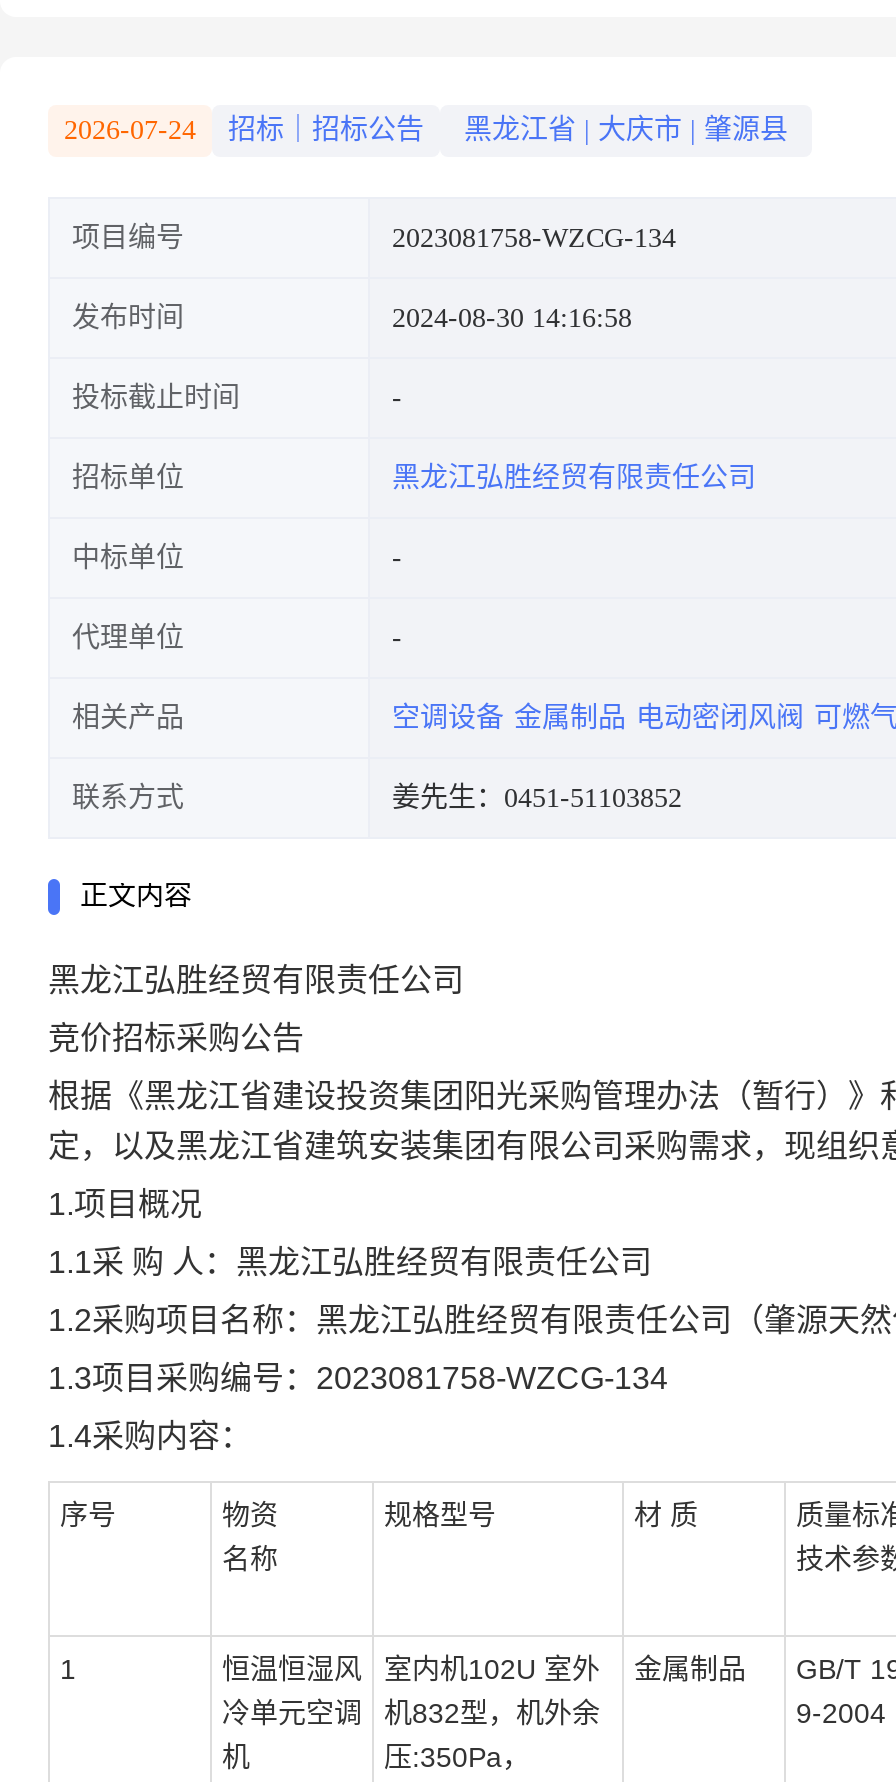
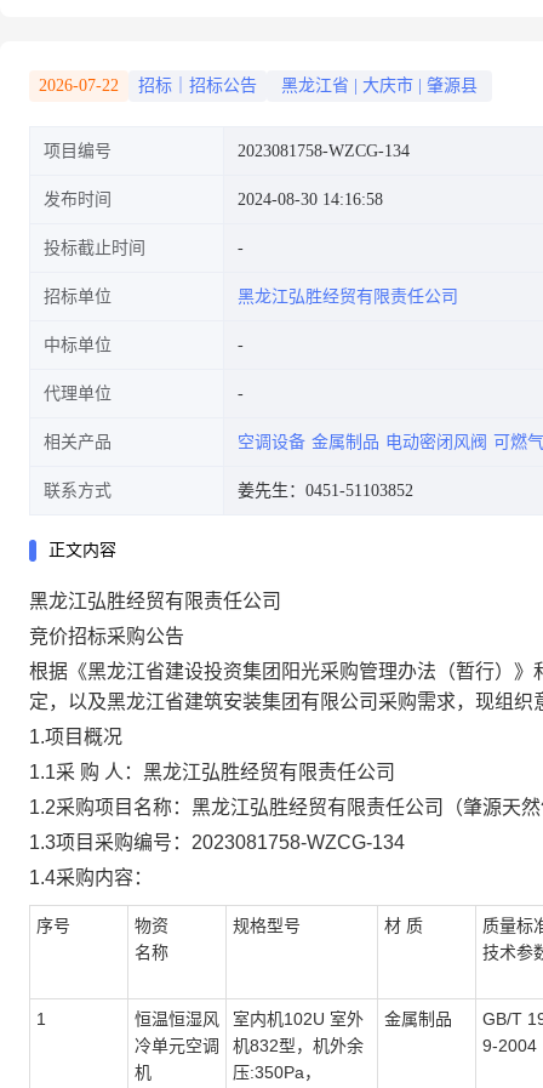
- 2026-07-24
+ 2026-07-22
